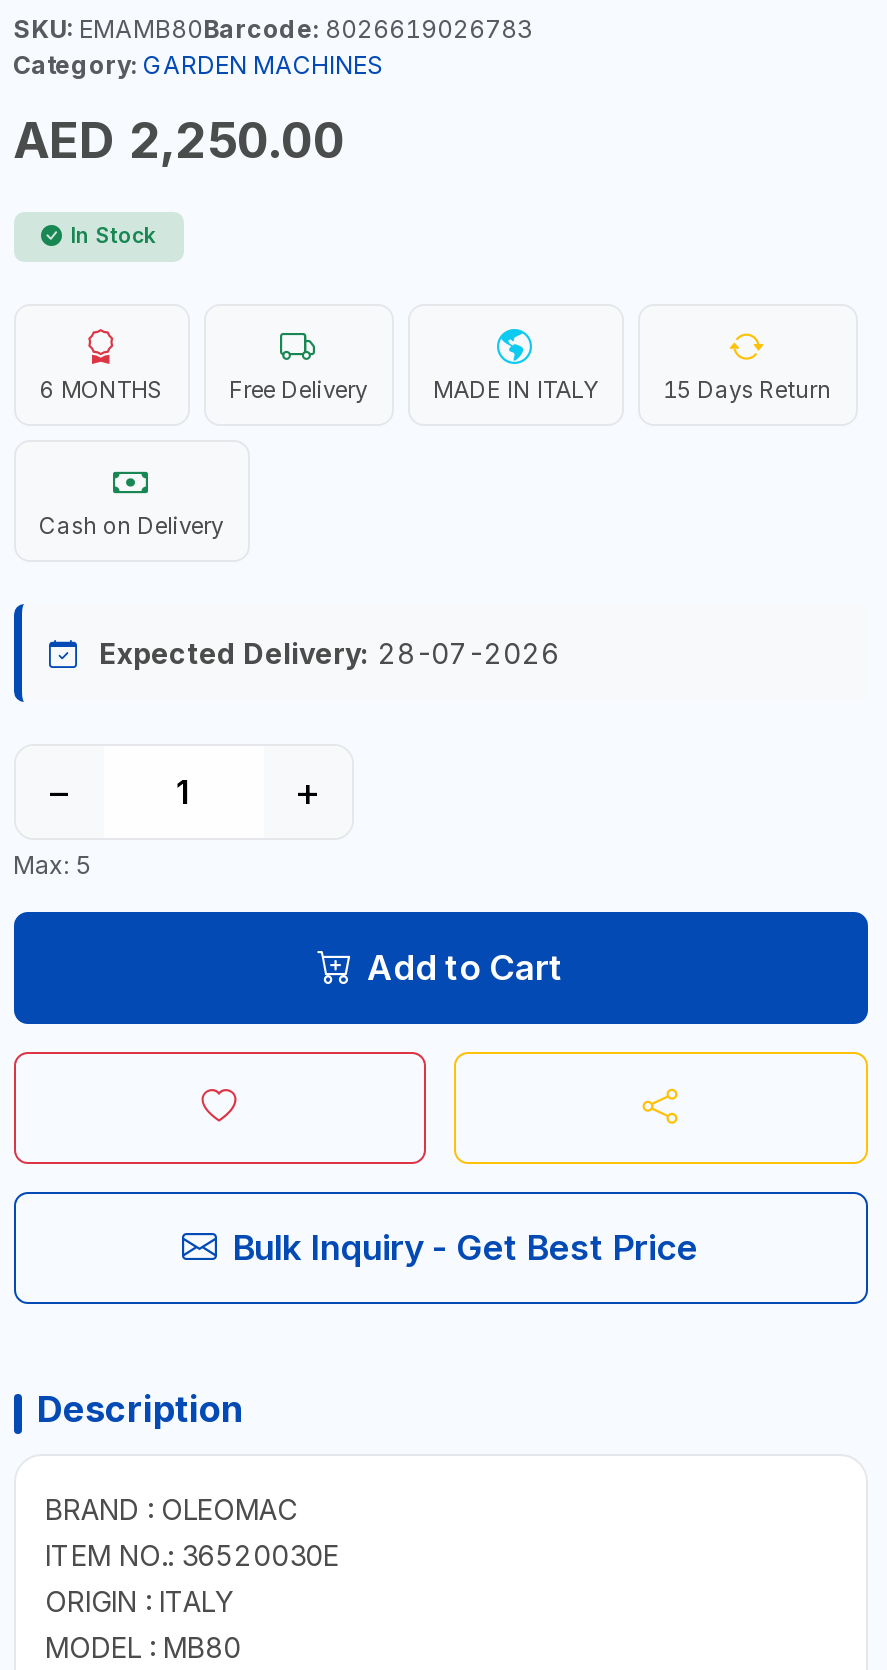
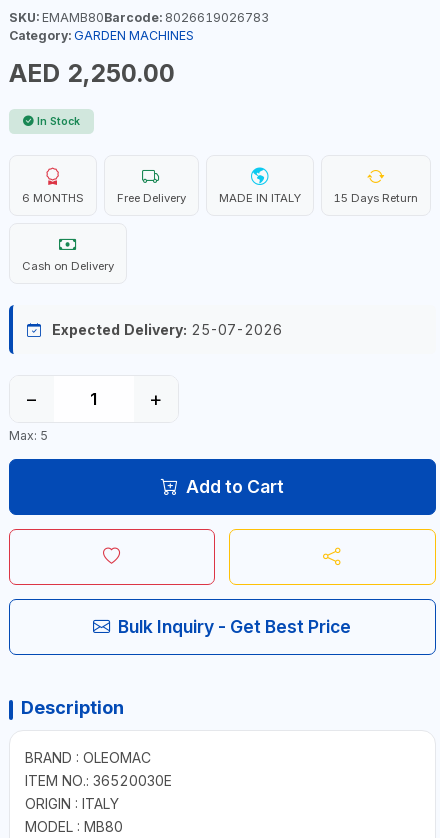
- Expected Delivery: 28-07-2026
+ Expected Delivery: 25-07-2026
